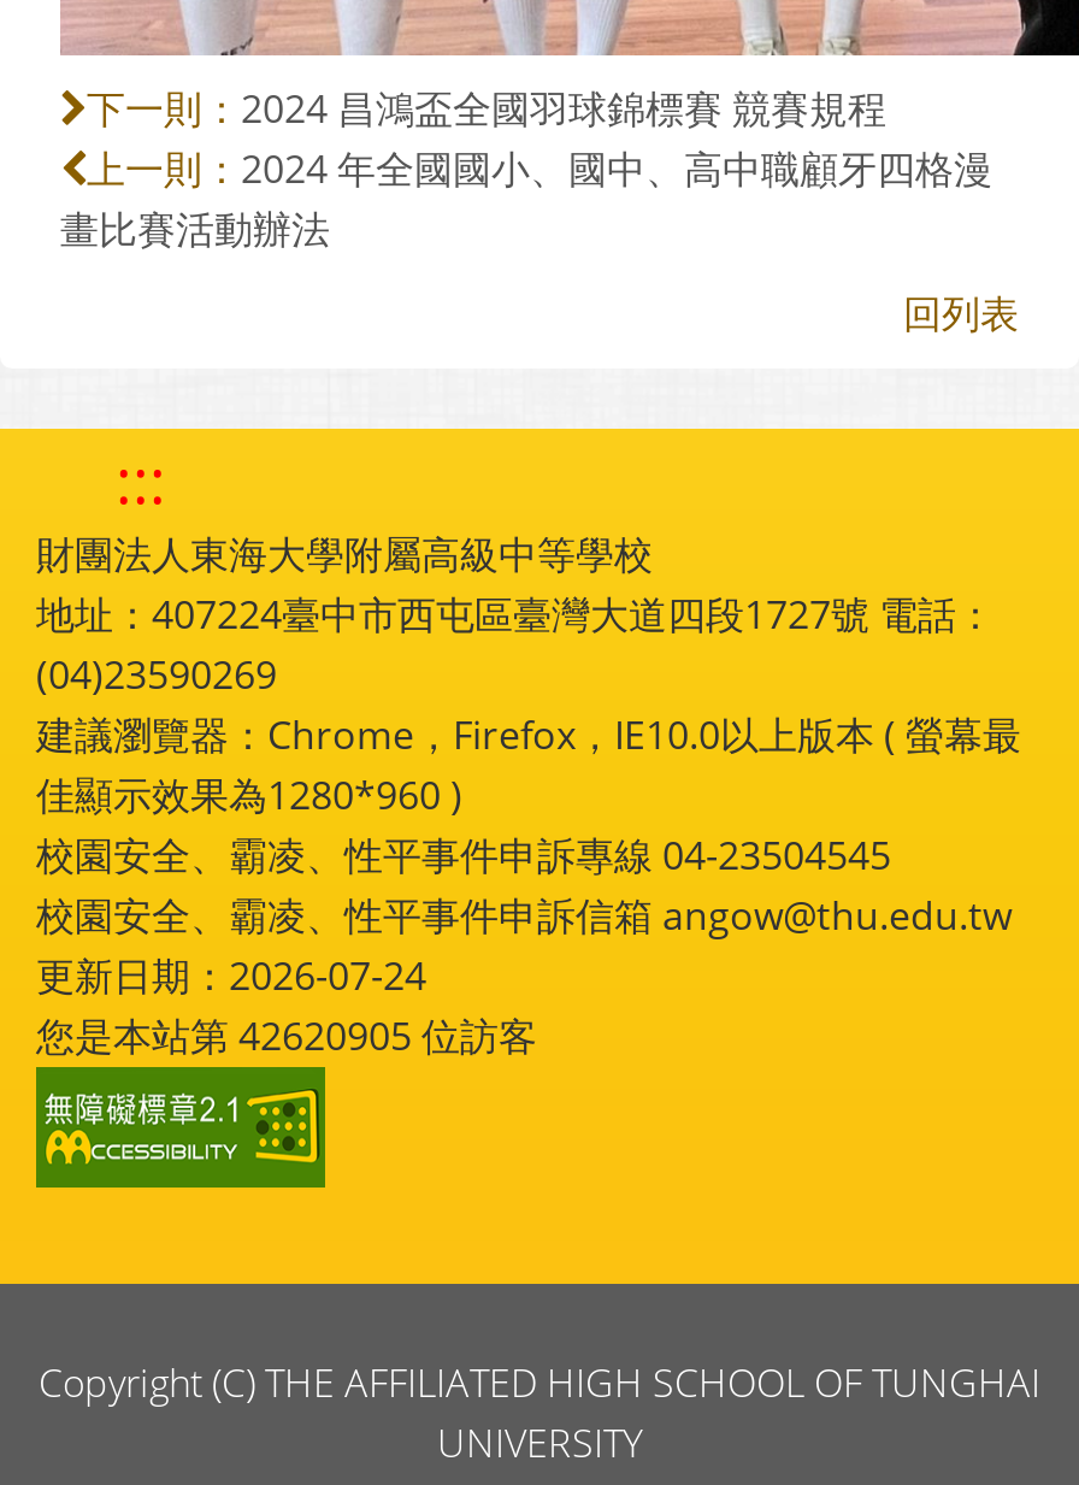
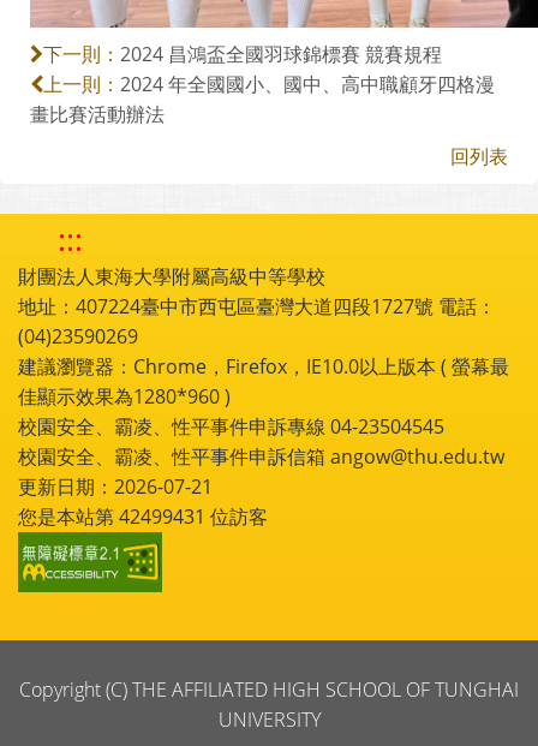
- 更新日期：2026-07-24
+ 更新日期：2026-07-21

- 您是本站第42620905位訪客
+ 您是本站第42499431位訪客
